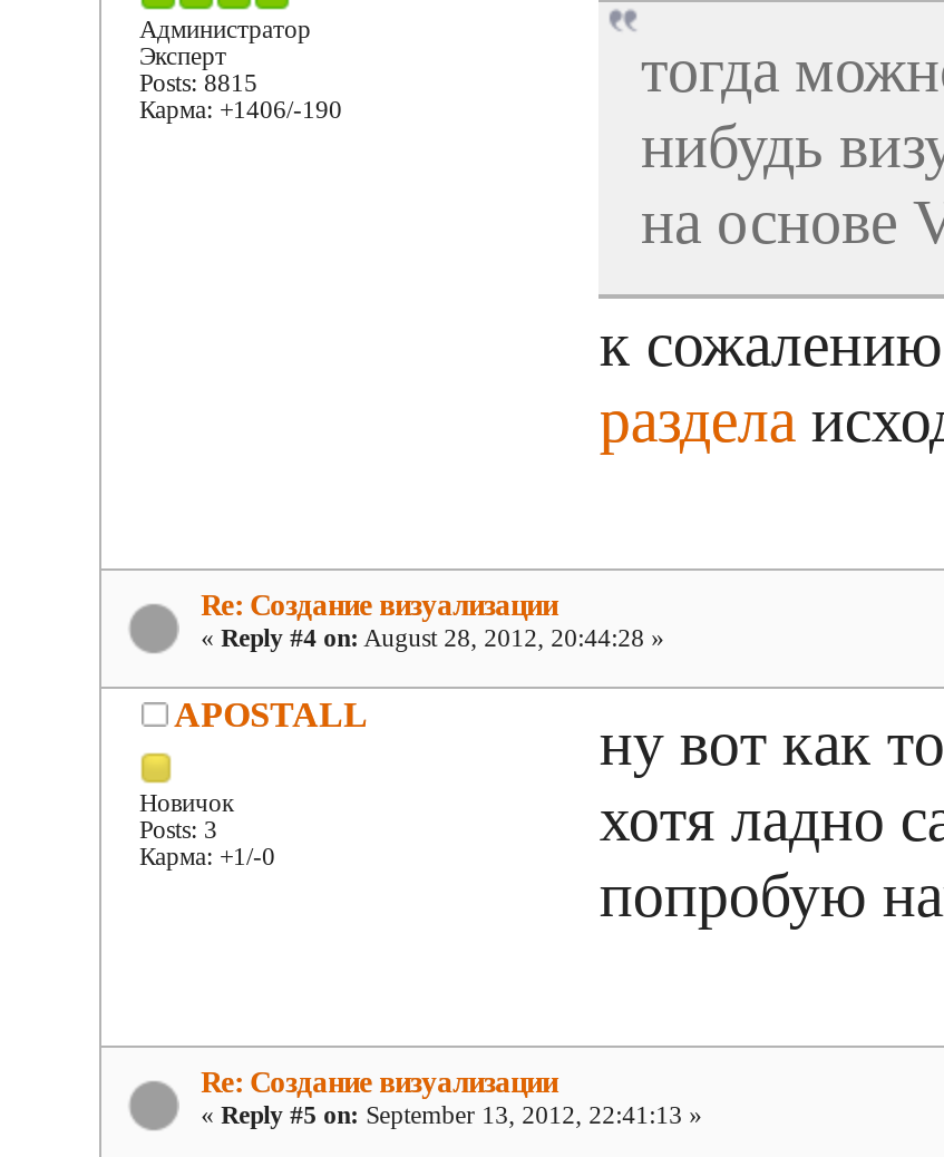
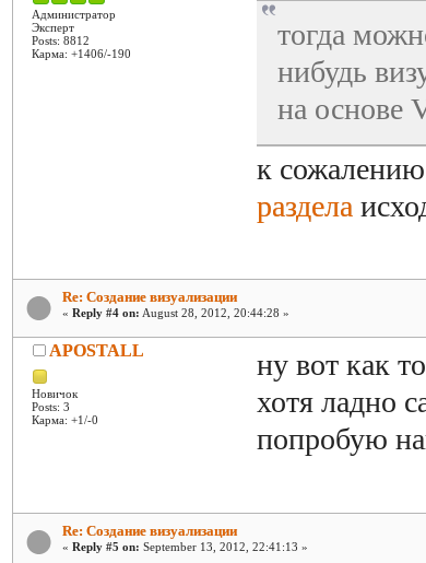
- Posts: 8815
+ Posts: 8812
